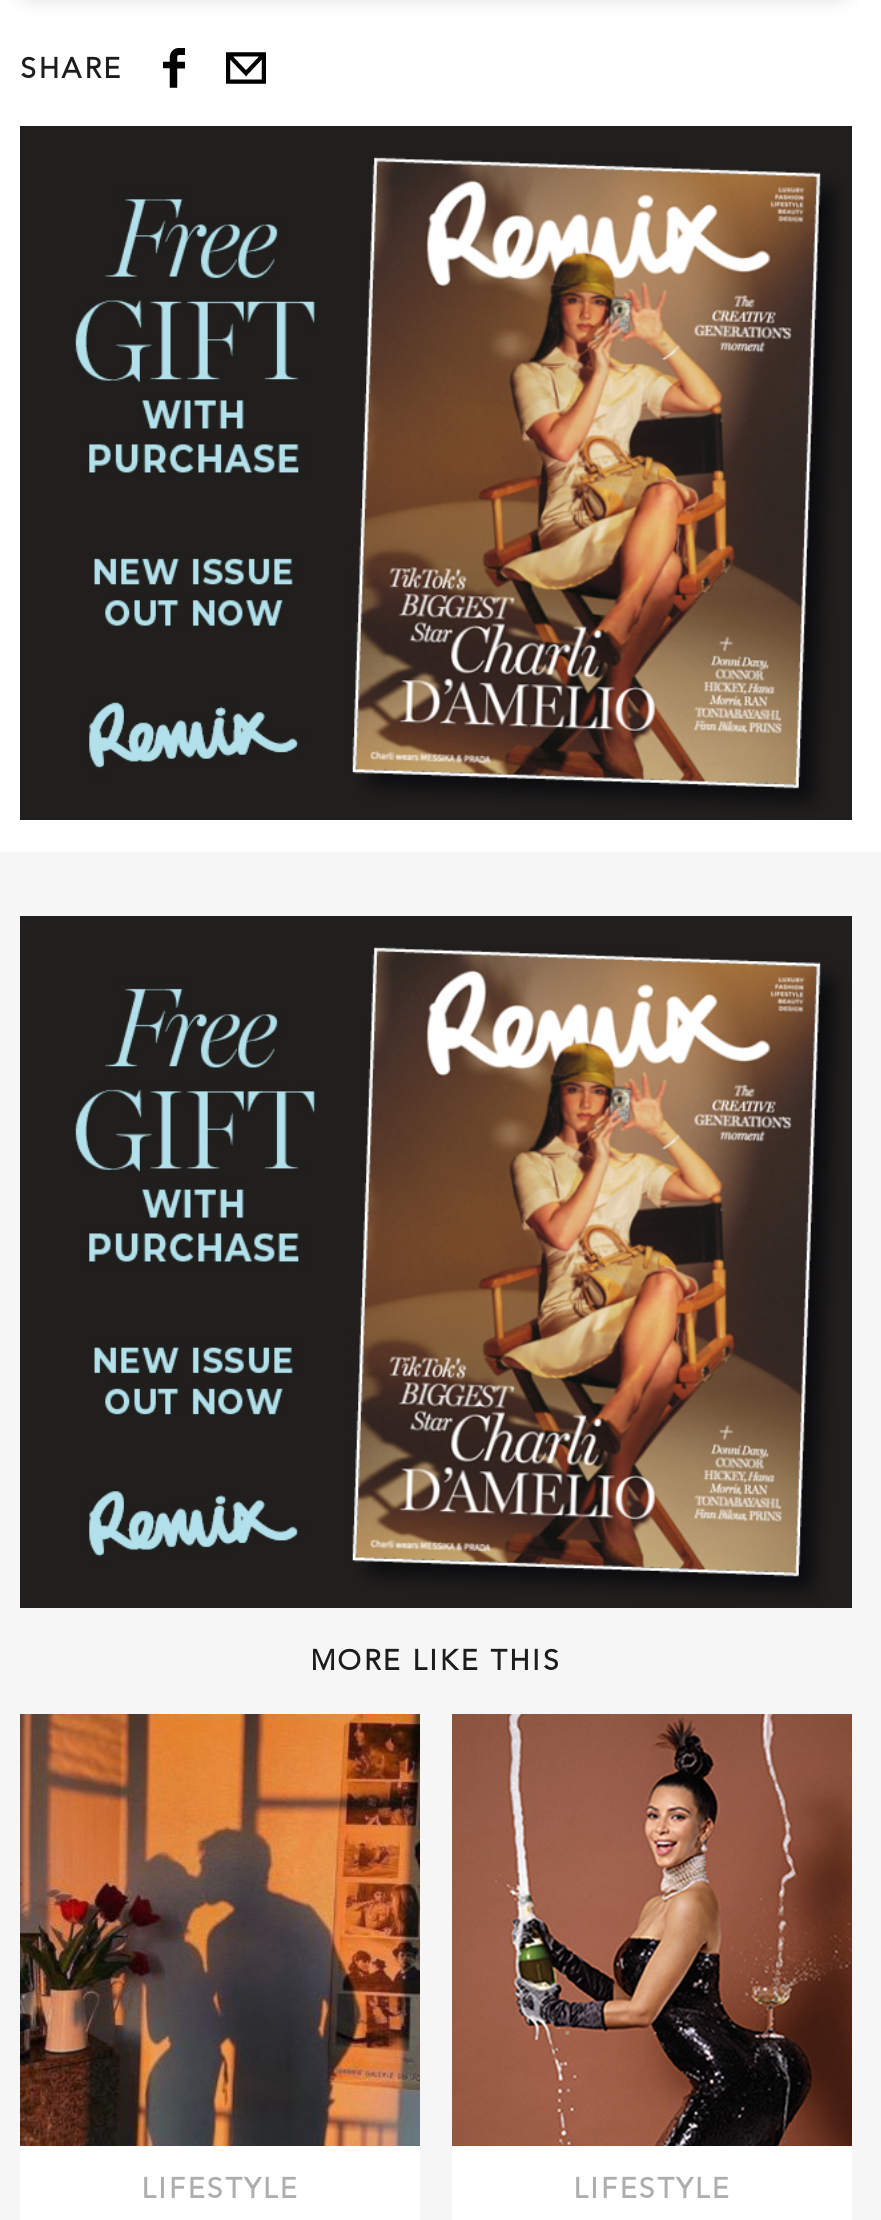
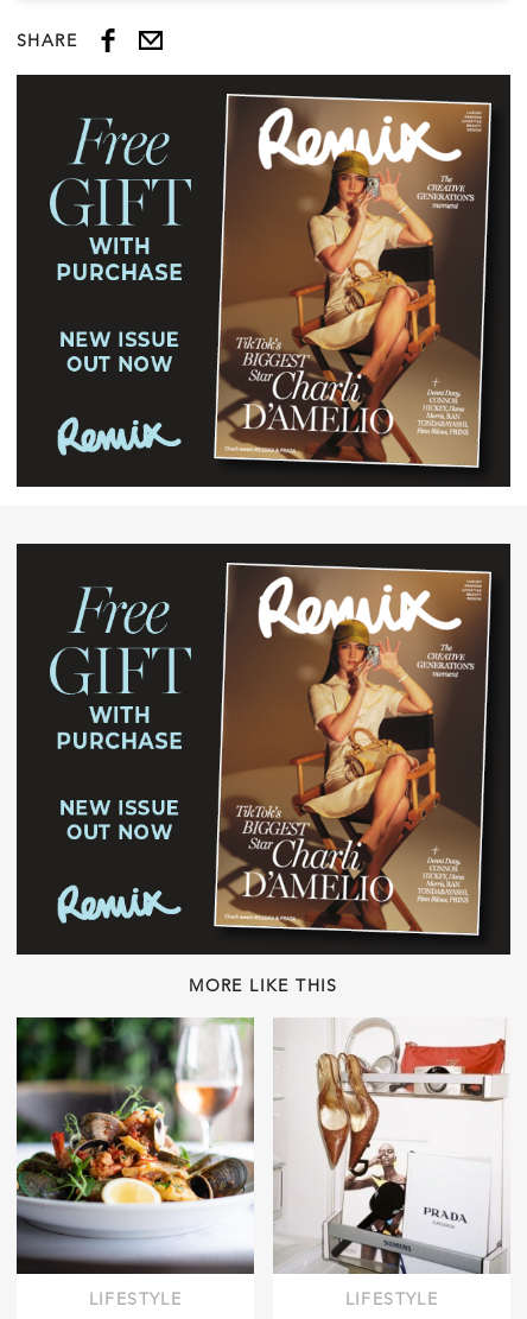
- [image]
+ [image]

- [image]
+ [image]
